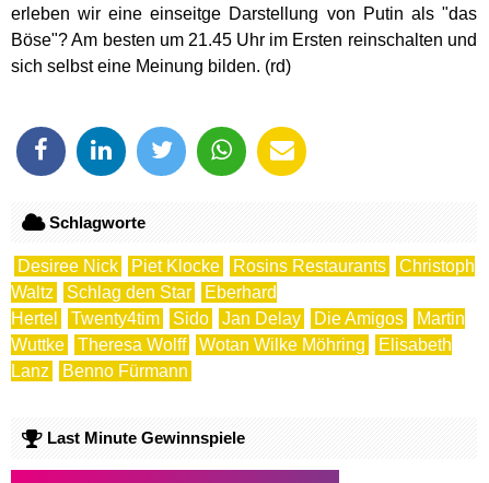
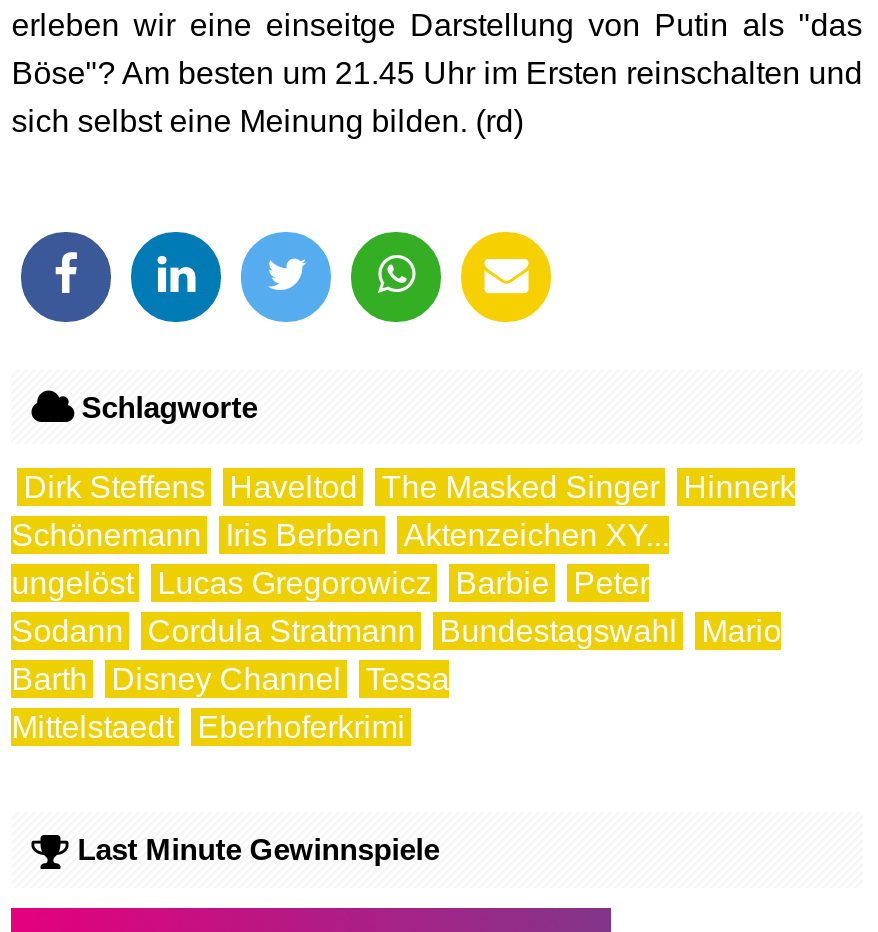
- Desiree Nick
- Piet Klocke
- Rosins Restaurants
- Christoph
- Waltz
- Schlag den Star
- Eberhard
- Hertel
- Twenty4tim
- Sido
- Jan Delay
- Die Amigos
- Martin
- Wuttke
- Theresa Wolff
- Wotan Wilke Möhring
- Elisabeth
- Lanz
- Benno Fürmann
+ Dirk Steffens
+ Haveltod
+ The Masked Singer
+ Hinnerk
+ Schönemann
+ Iris Berben
+ Aktenzeichen XY...
+ ungelöst
+ Lucas Gregorowicz
+ Barbie
+ Peter
+ Sodann
+ Cordula Stratmann
+ Bundestagswahl
+ Mario
+ Barth
+ Disney Channel
+ Tessa
+ Mittelstaedt
+ Eberhoferkrimi
